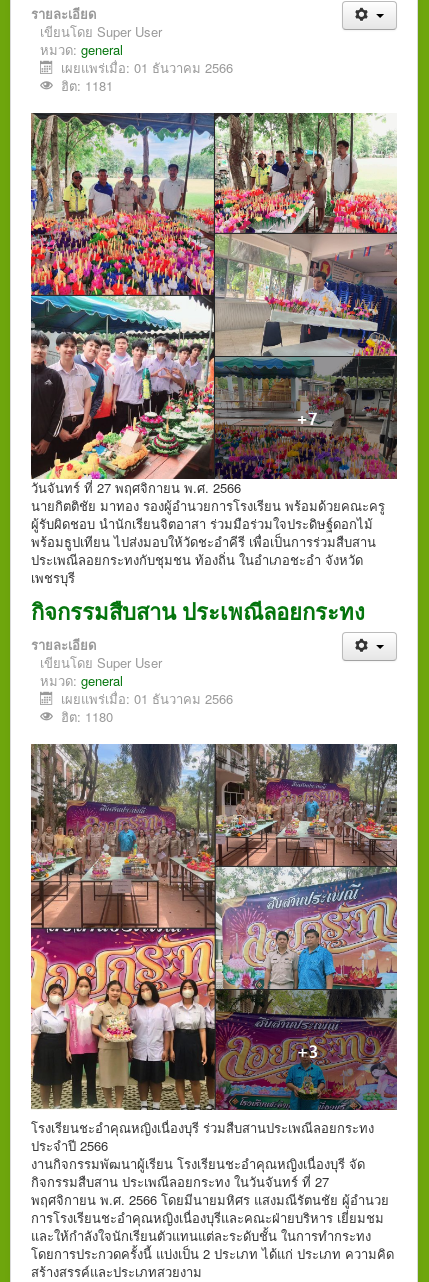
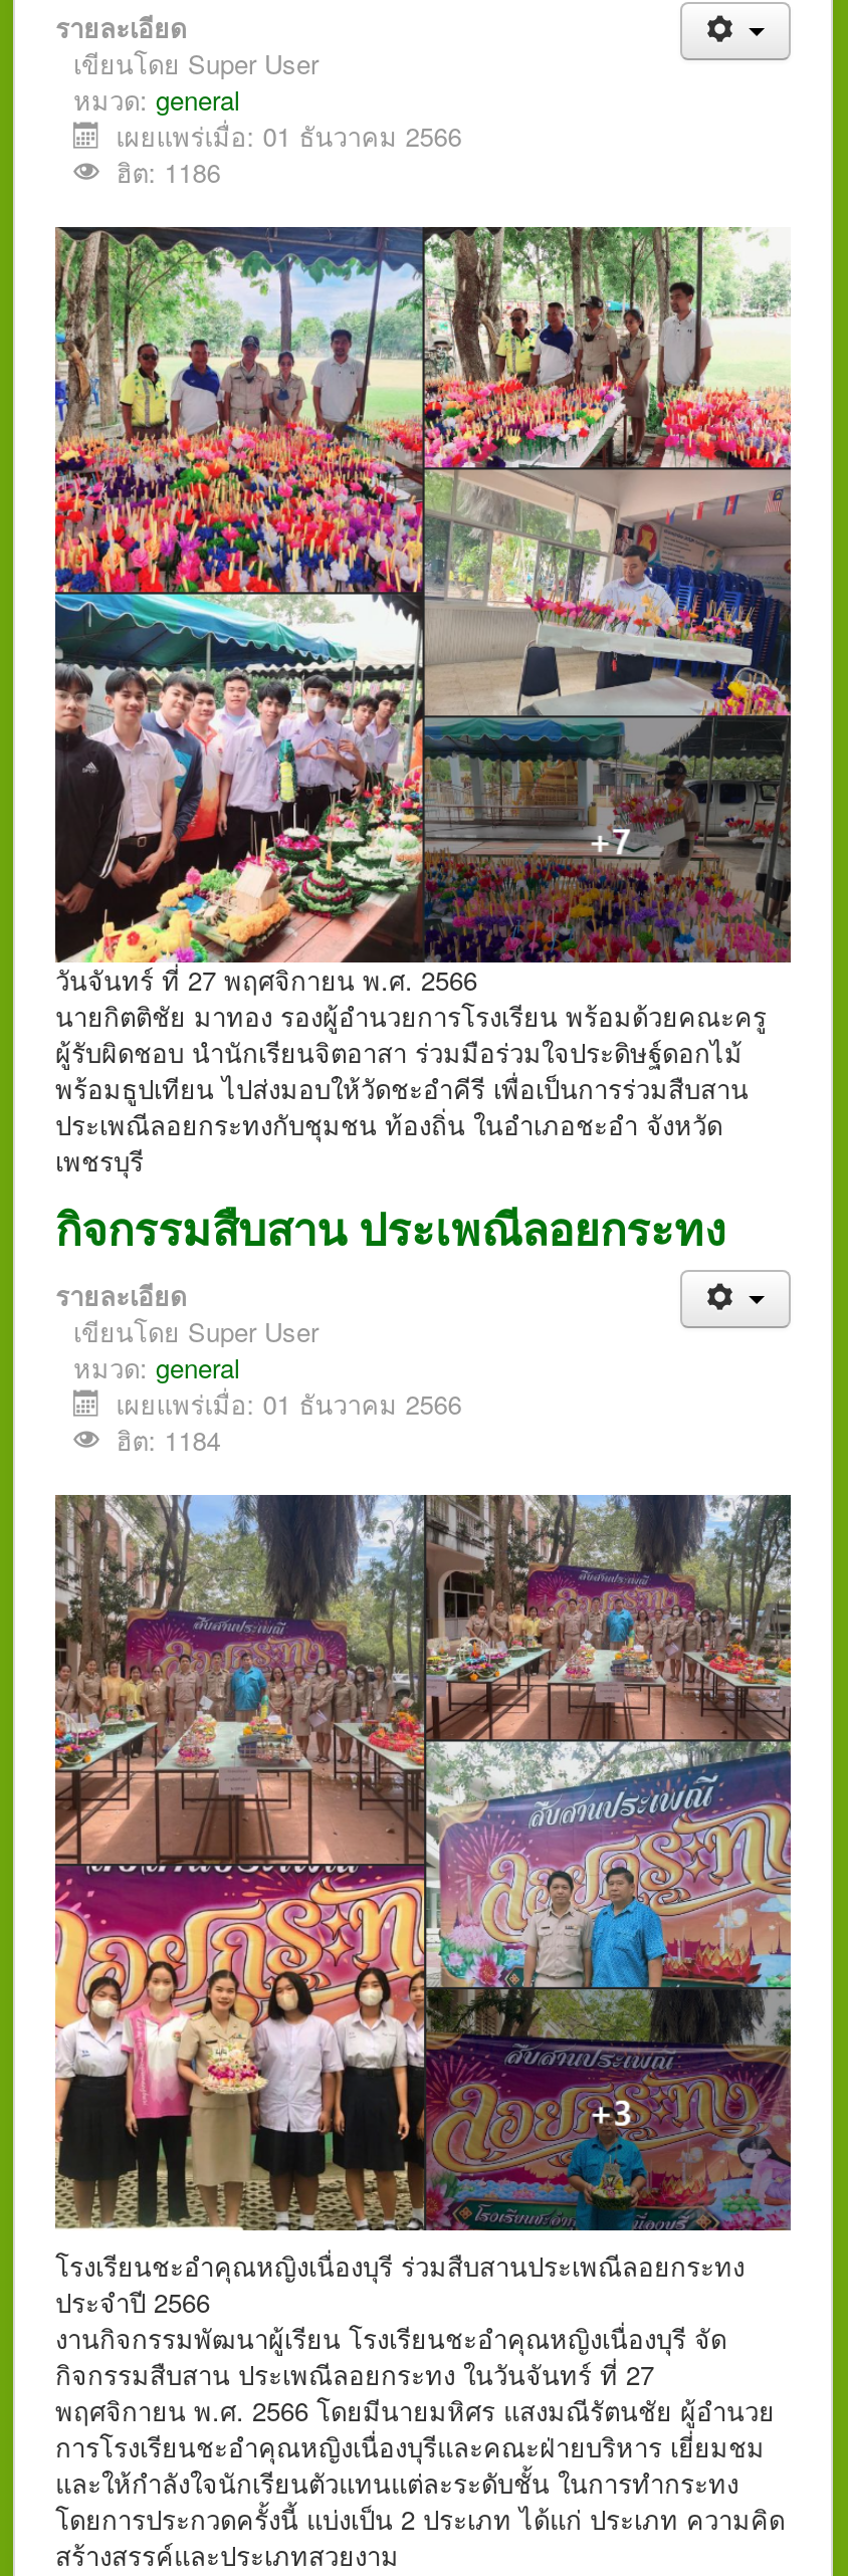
- ฮิต: 1181
+ ฮิต: 1186

- ฮิต: 1180
+ ฮิต: 1184
